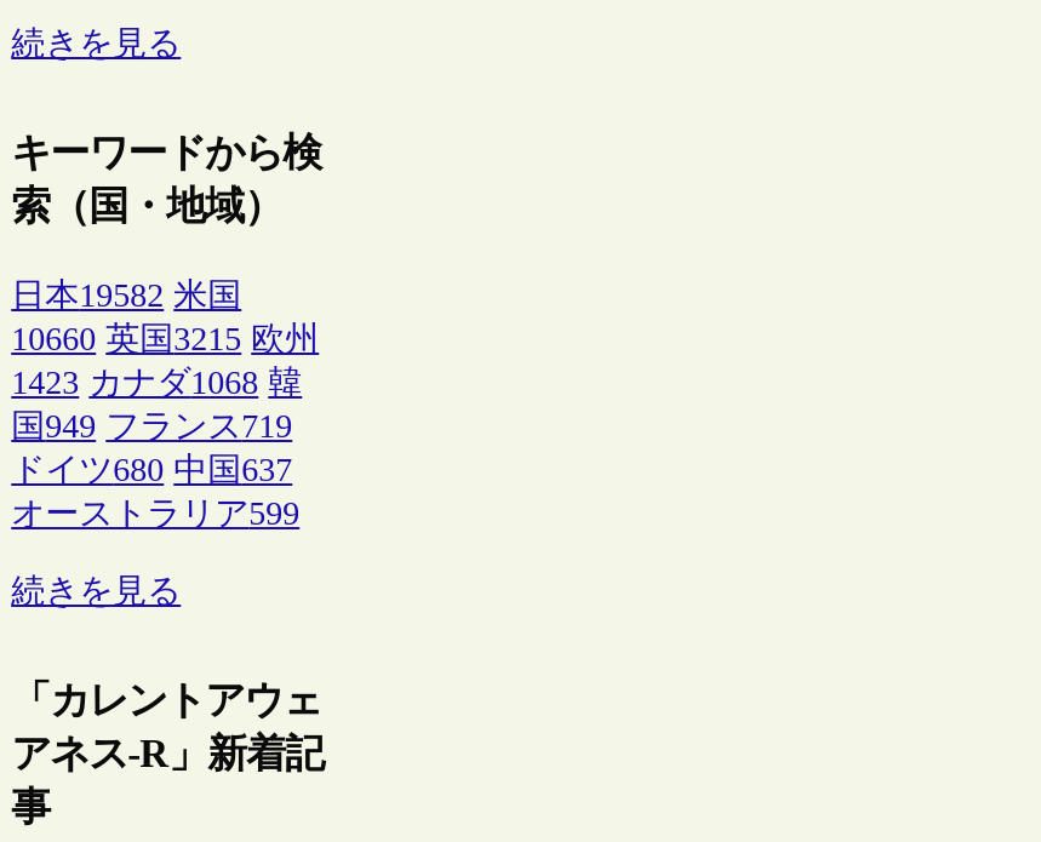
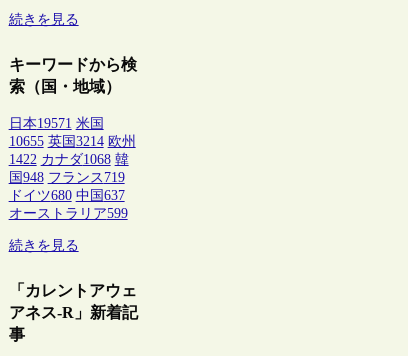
- 日本19582 米国
+ 日本19571 米国

- 10660 英国3215 欧州
+ 10655 英国3214 欧州

- 1423 カナダ1068 韓
+ 1422 カナダ1068 韓

- 国949 フランス719
+ 国948 フランス719
